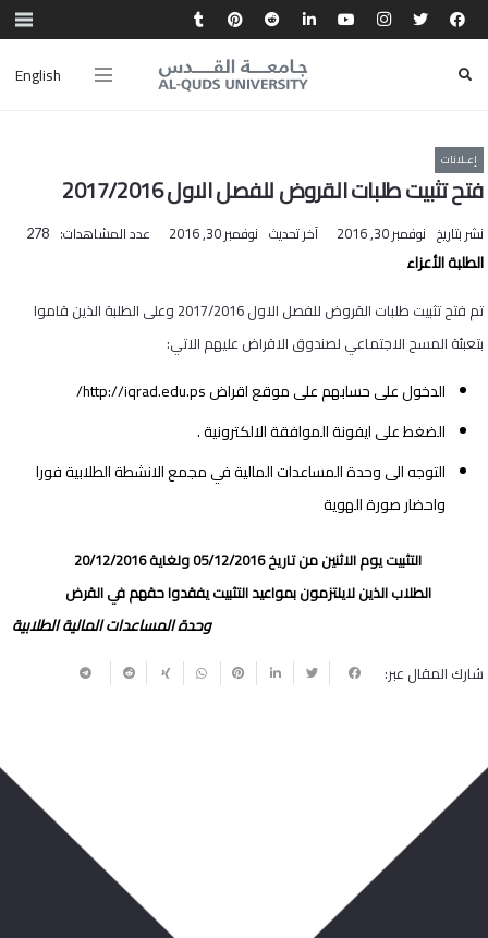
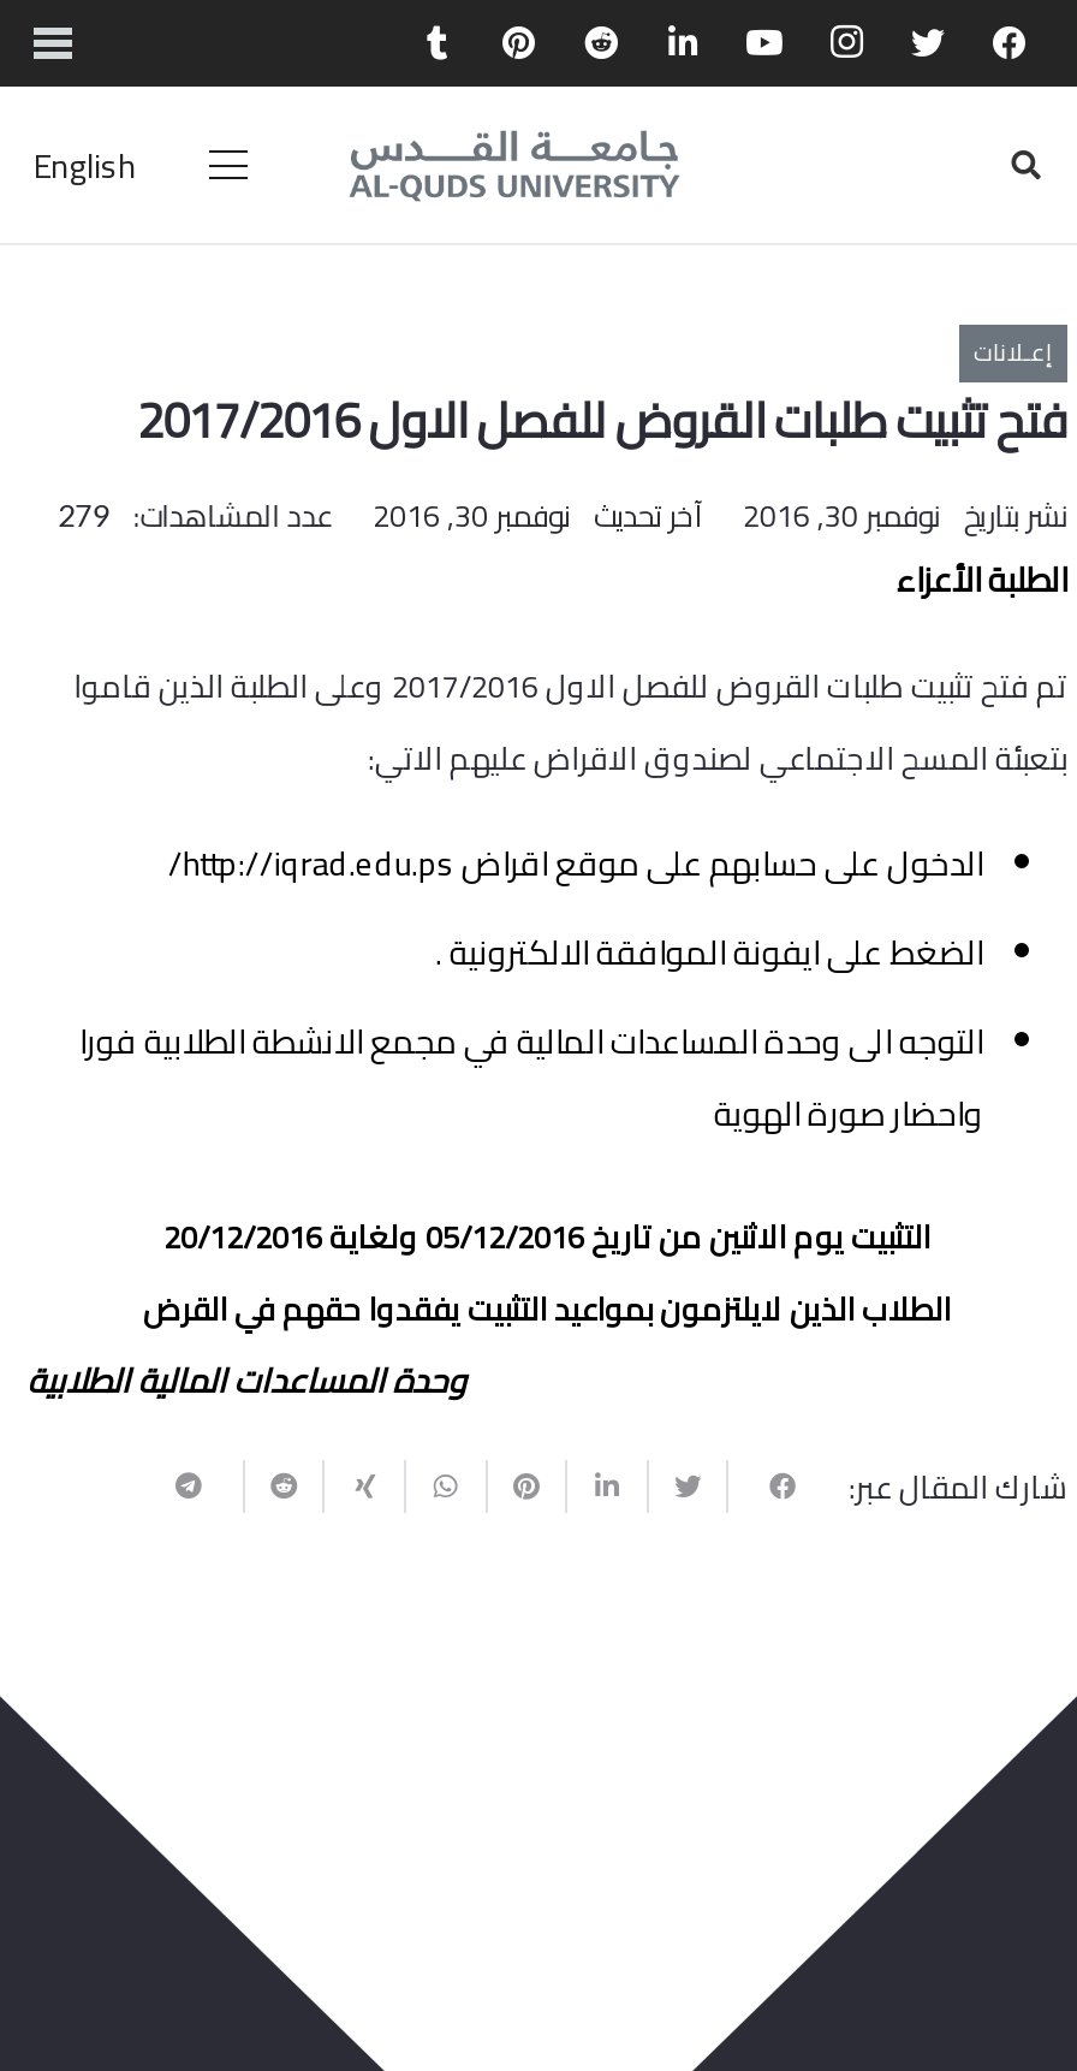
- عدد المشاهدات: 278
+ عدد المشاهدات: 279
